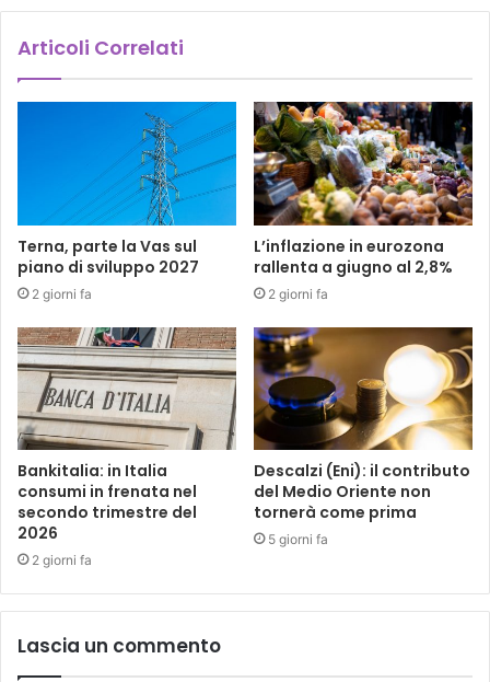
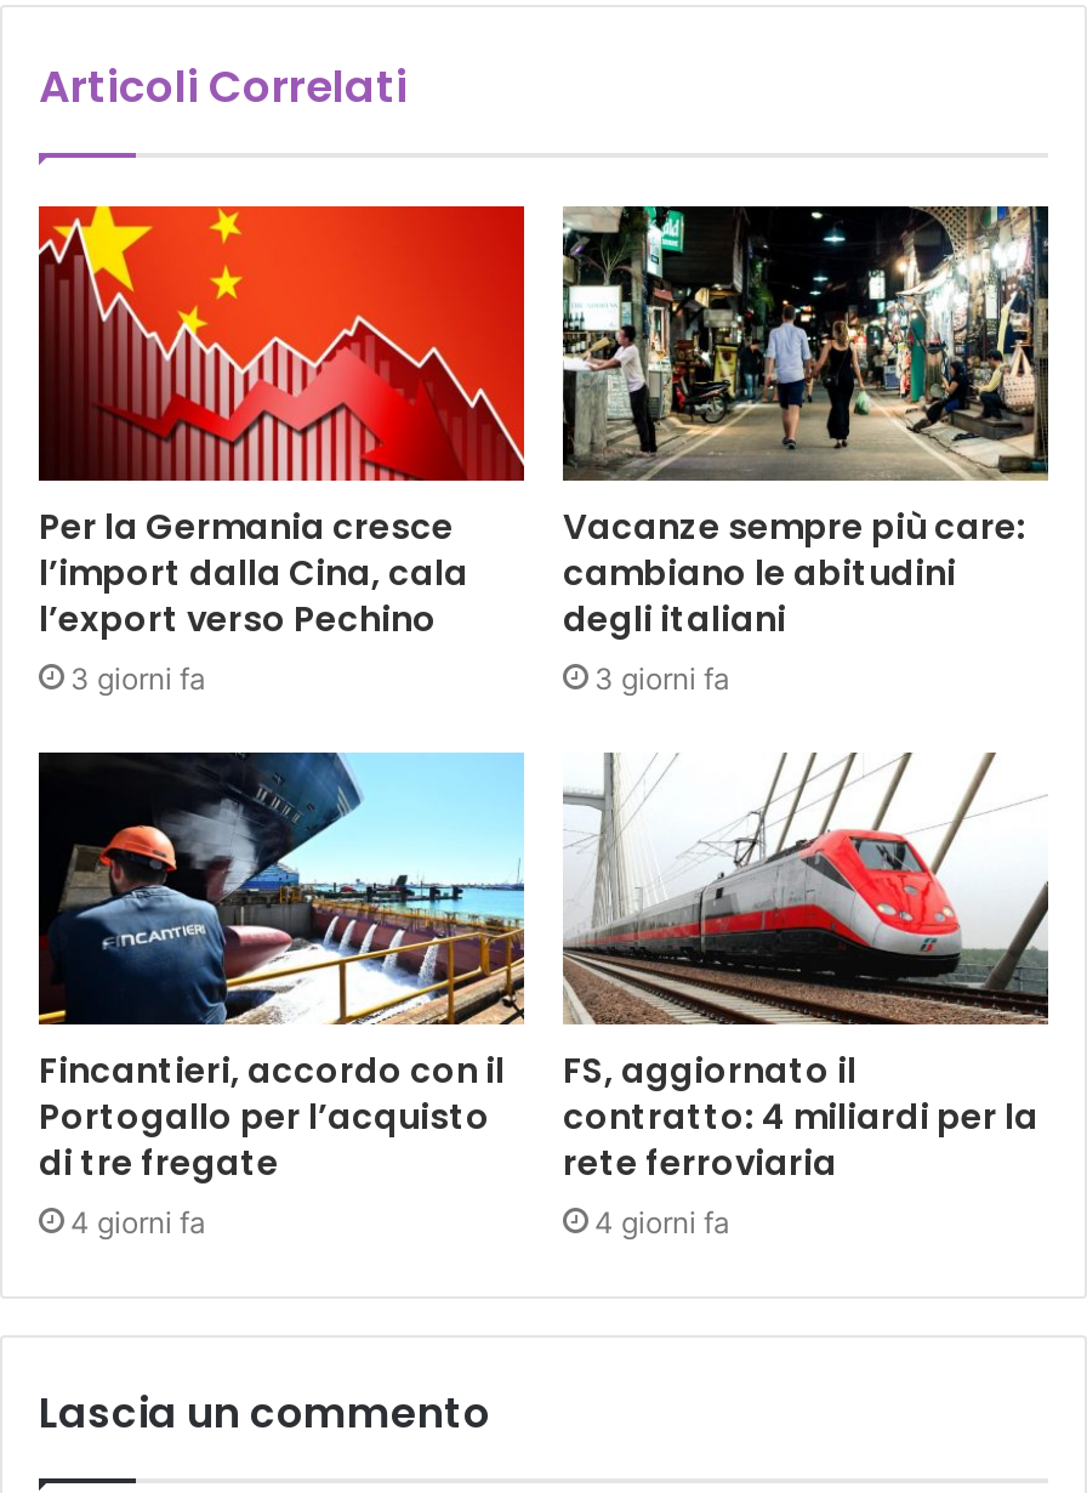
- [image]
- Terna, parte la Vas sul
- piano di sviluppo 2027
- 2 giorni fa
+ [image]
+ Per la Germania cresce
+ l’import dalla Cina, cala
+ l’export verso Pechino
+ 3 giorni fa

- [image]
- L’inflazione in eurozona
- rallenta a giugno al 2,8%
- 2 giorni fa
+ [image]
+ Vacanze sempre più care:
+ cambiano le abitudini
+ degli italiani
+ 3 giorni fa

- [image]
- Bankitalia: in Italia
- consumi in frenata nel
- secondo trimestre del
- 2026
- 2 giorni fa
+ [image]
+ Fincantieri, accordo con il
+ Portogallo per l’acquisto
+ di tre fregate
+ 4 giorni fa

- [image]
- Descalzi (Eni): il contributo
- del Medio Oriente non
- tornerà come prima
- 5 giorni fa
+ [image]
+ FS, aggiornato il
+ contratto: 4 miliardi per la
+ rete ferroviaria
+ 4 giorni fa
